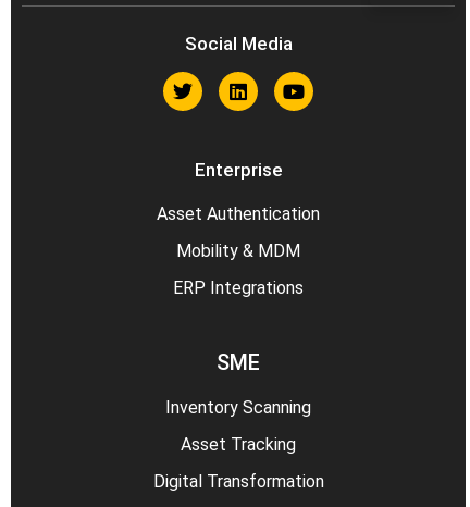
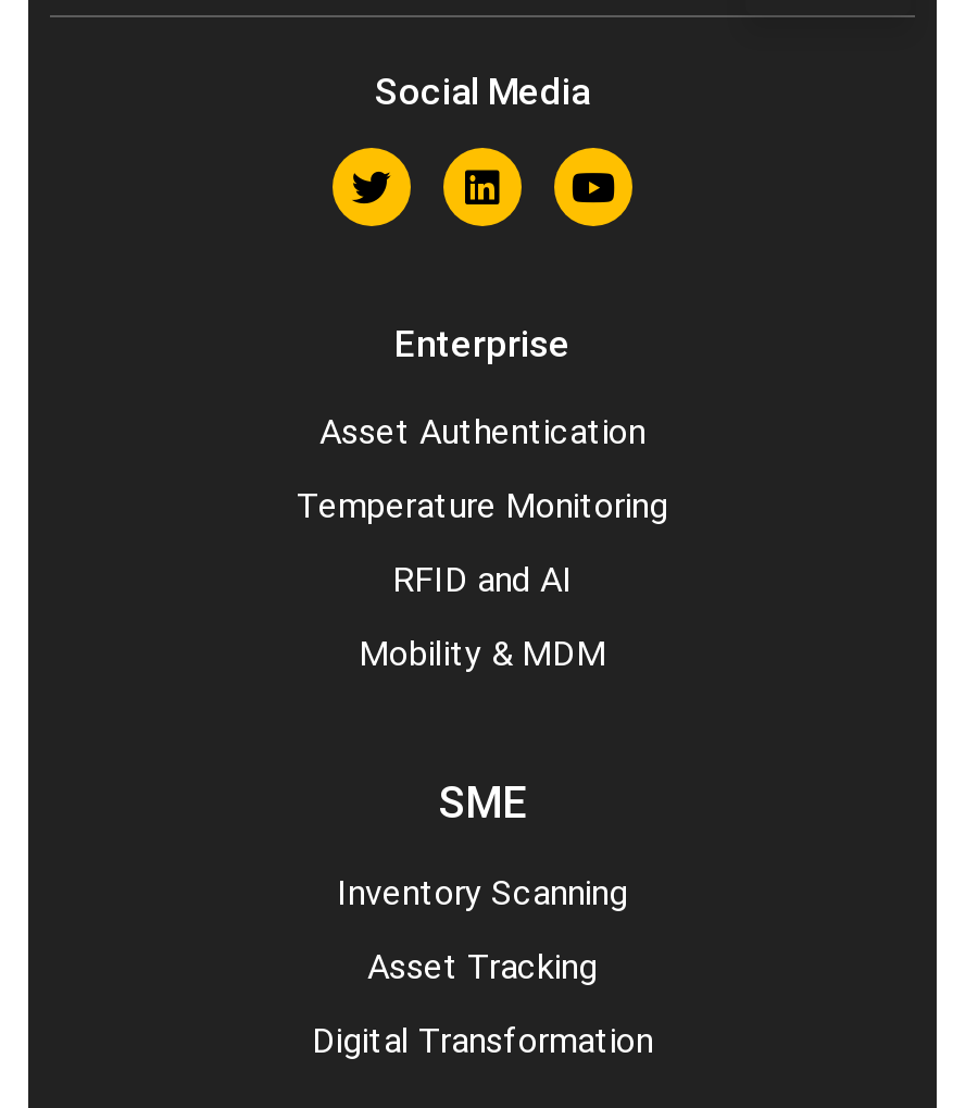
+ Temperature Monitoring
+ RFID and AI

moved down: Mobility & MDM

- ERP Integrations
